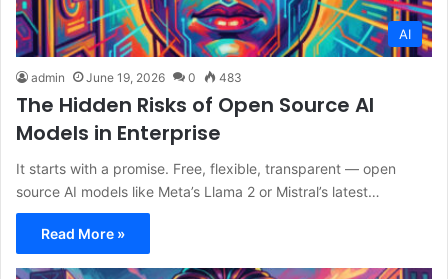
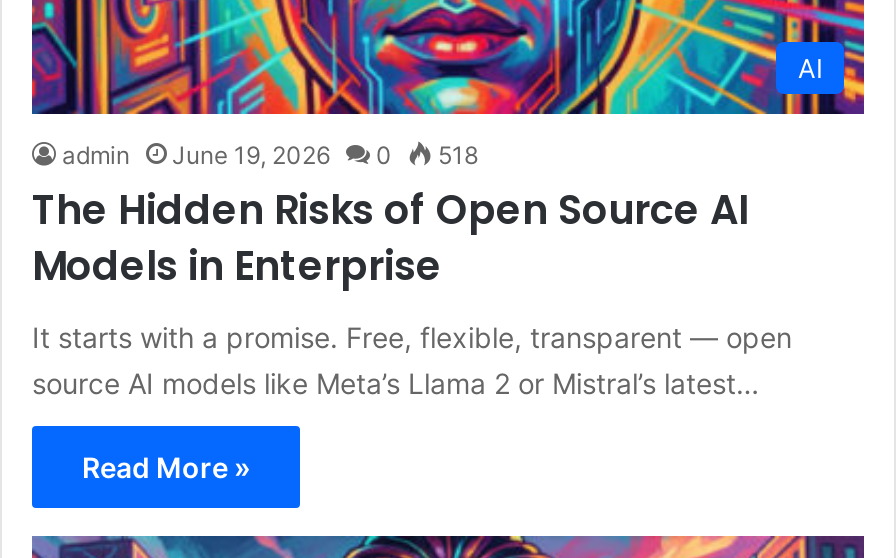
- admin June 19, 2026 0 483
+ admin June 19, 2026 0 518
